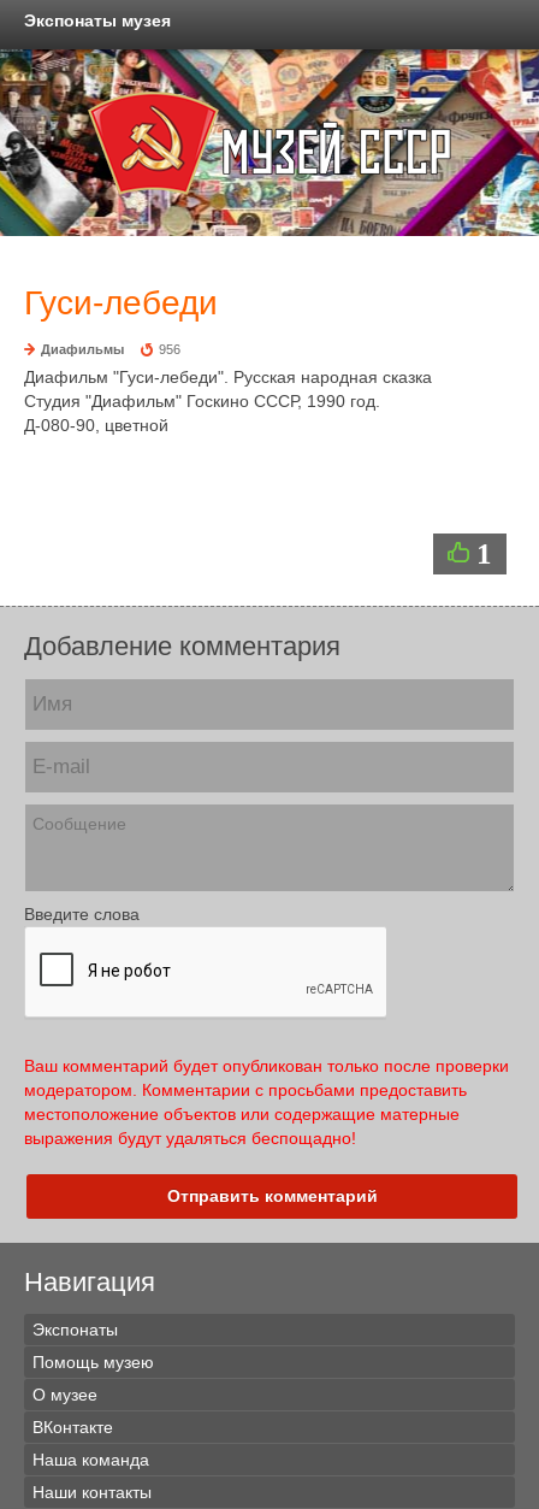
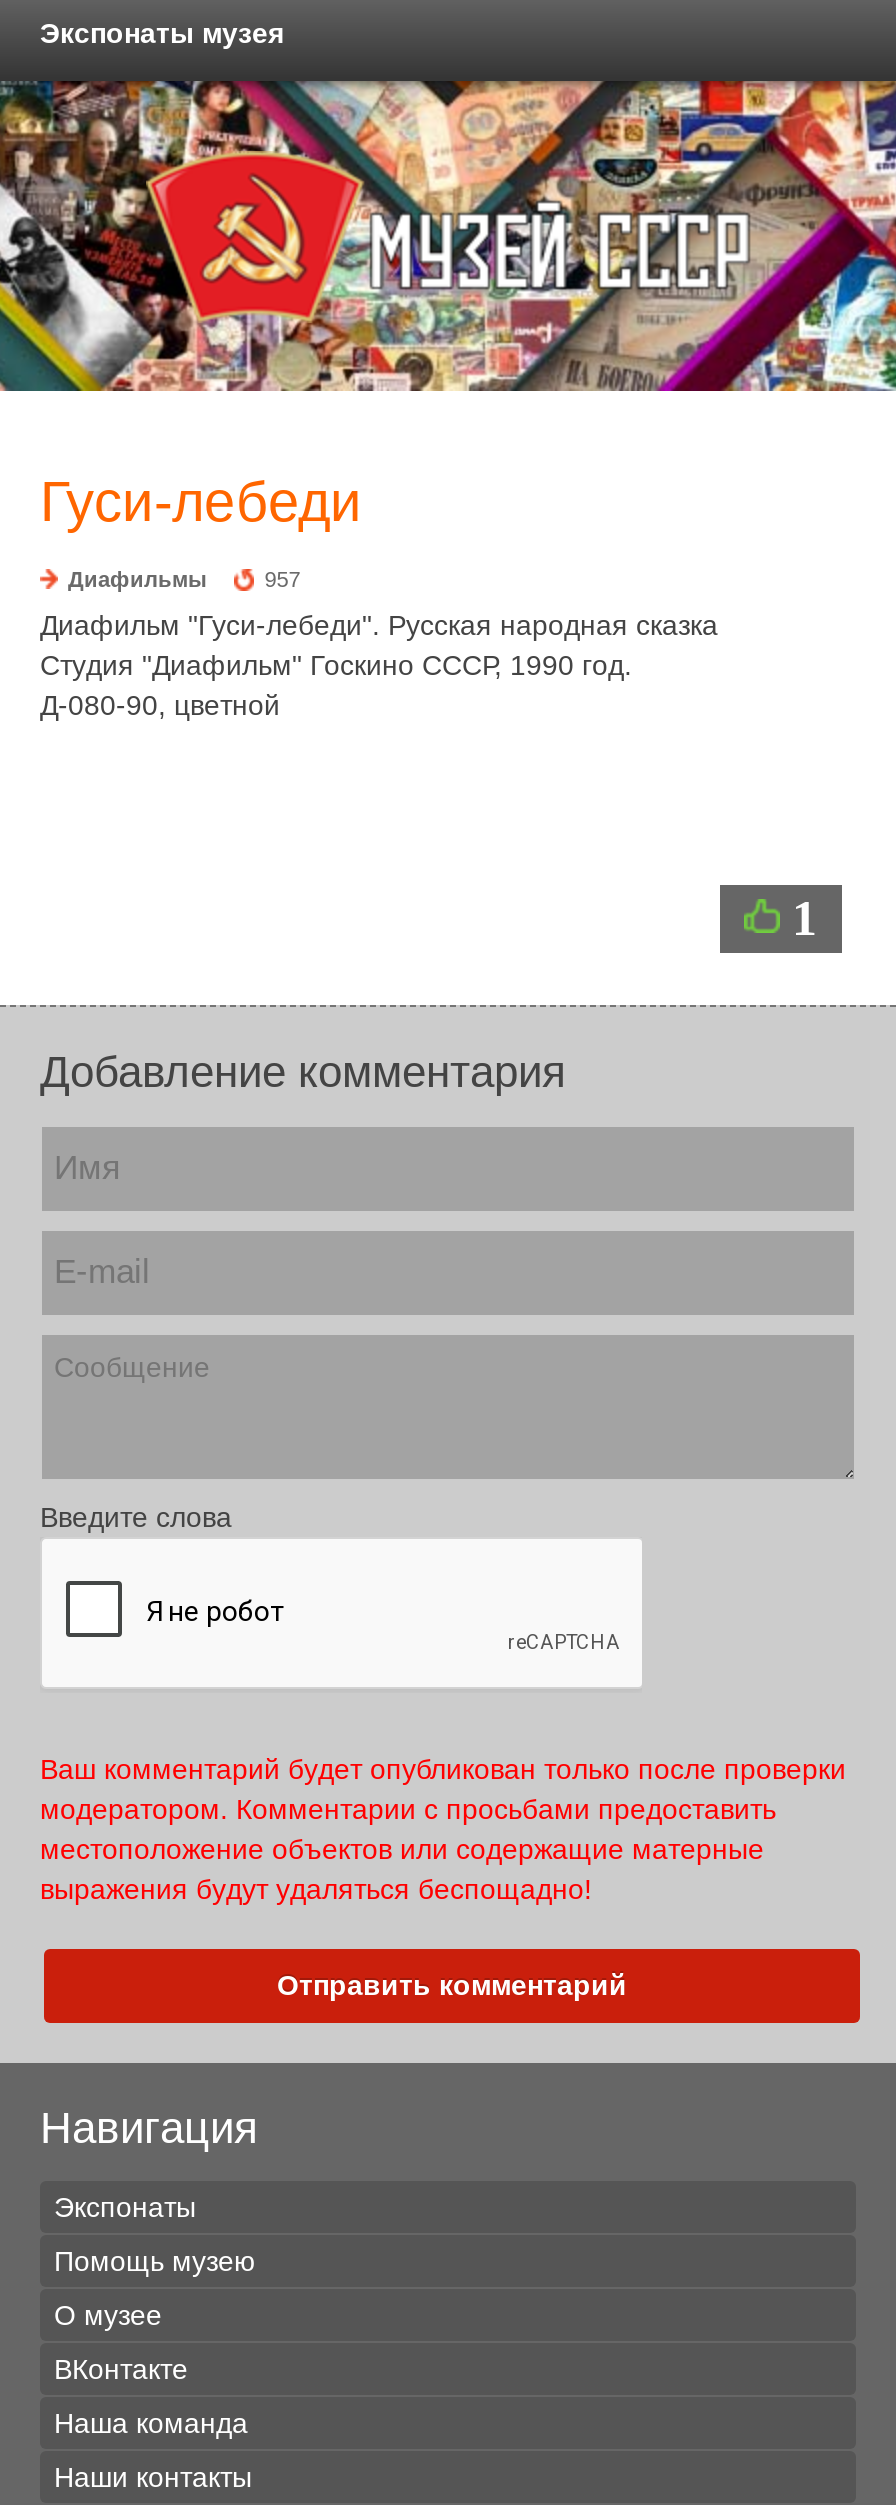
- 956
+ 957
